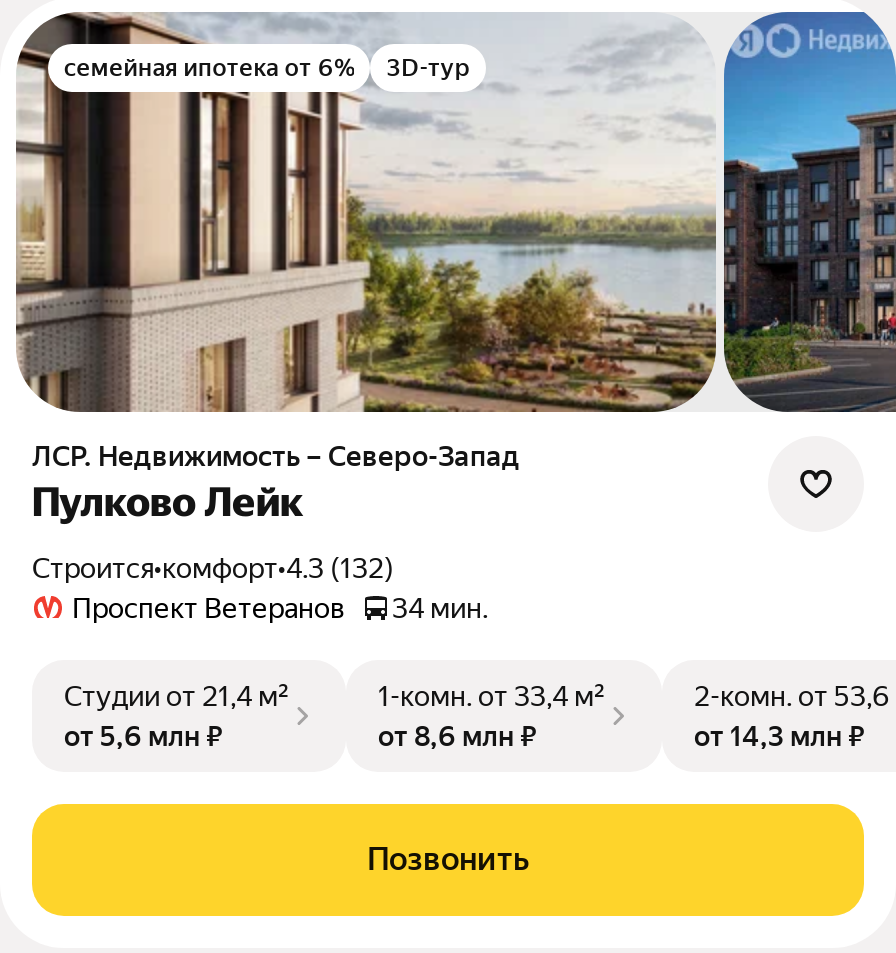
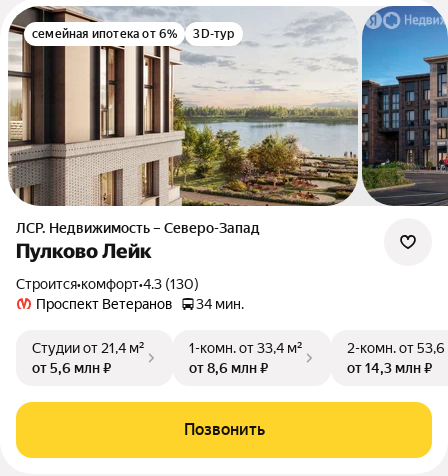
- Строится•комфорт•4.3 (132)
+ Строится•комфорт•4.3 (130)
